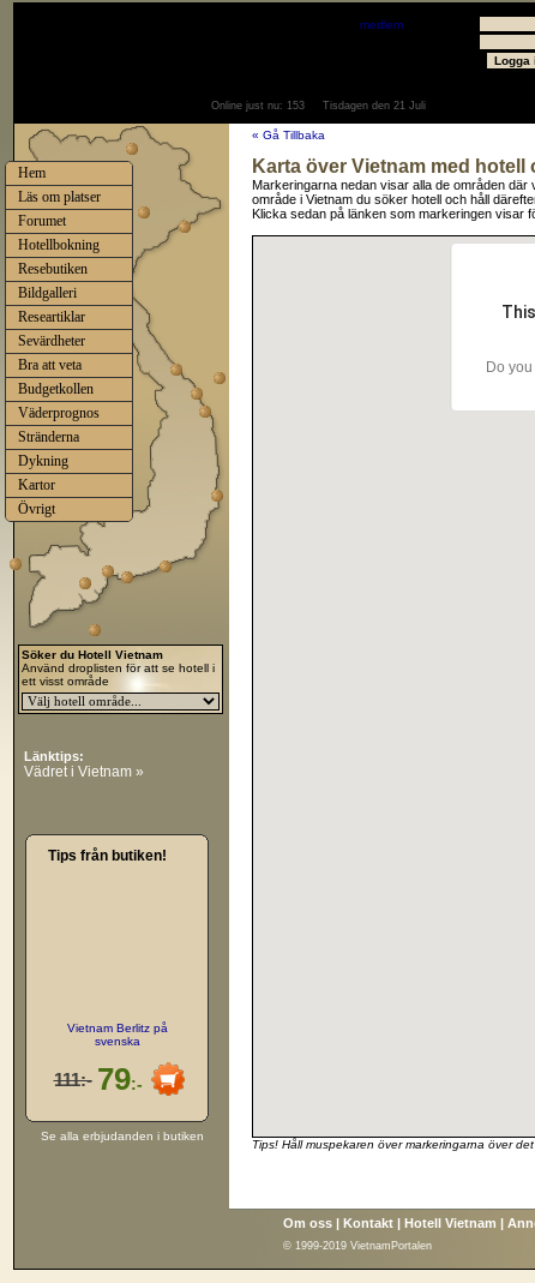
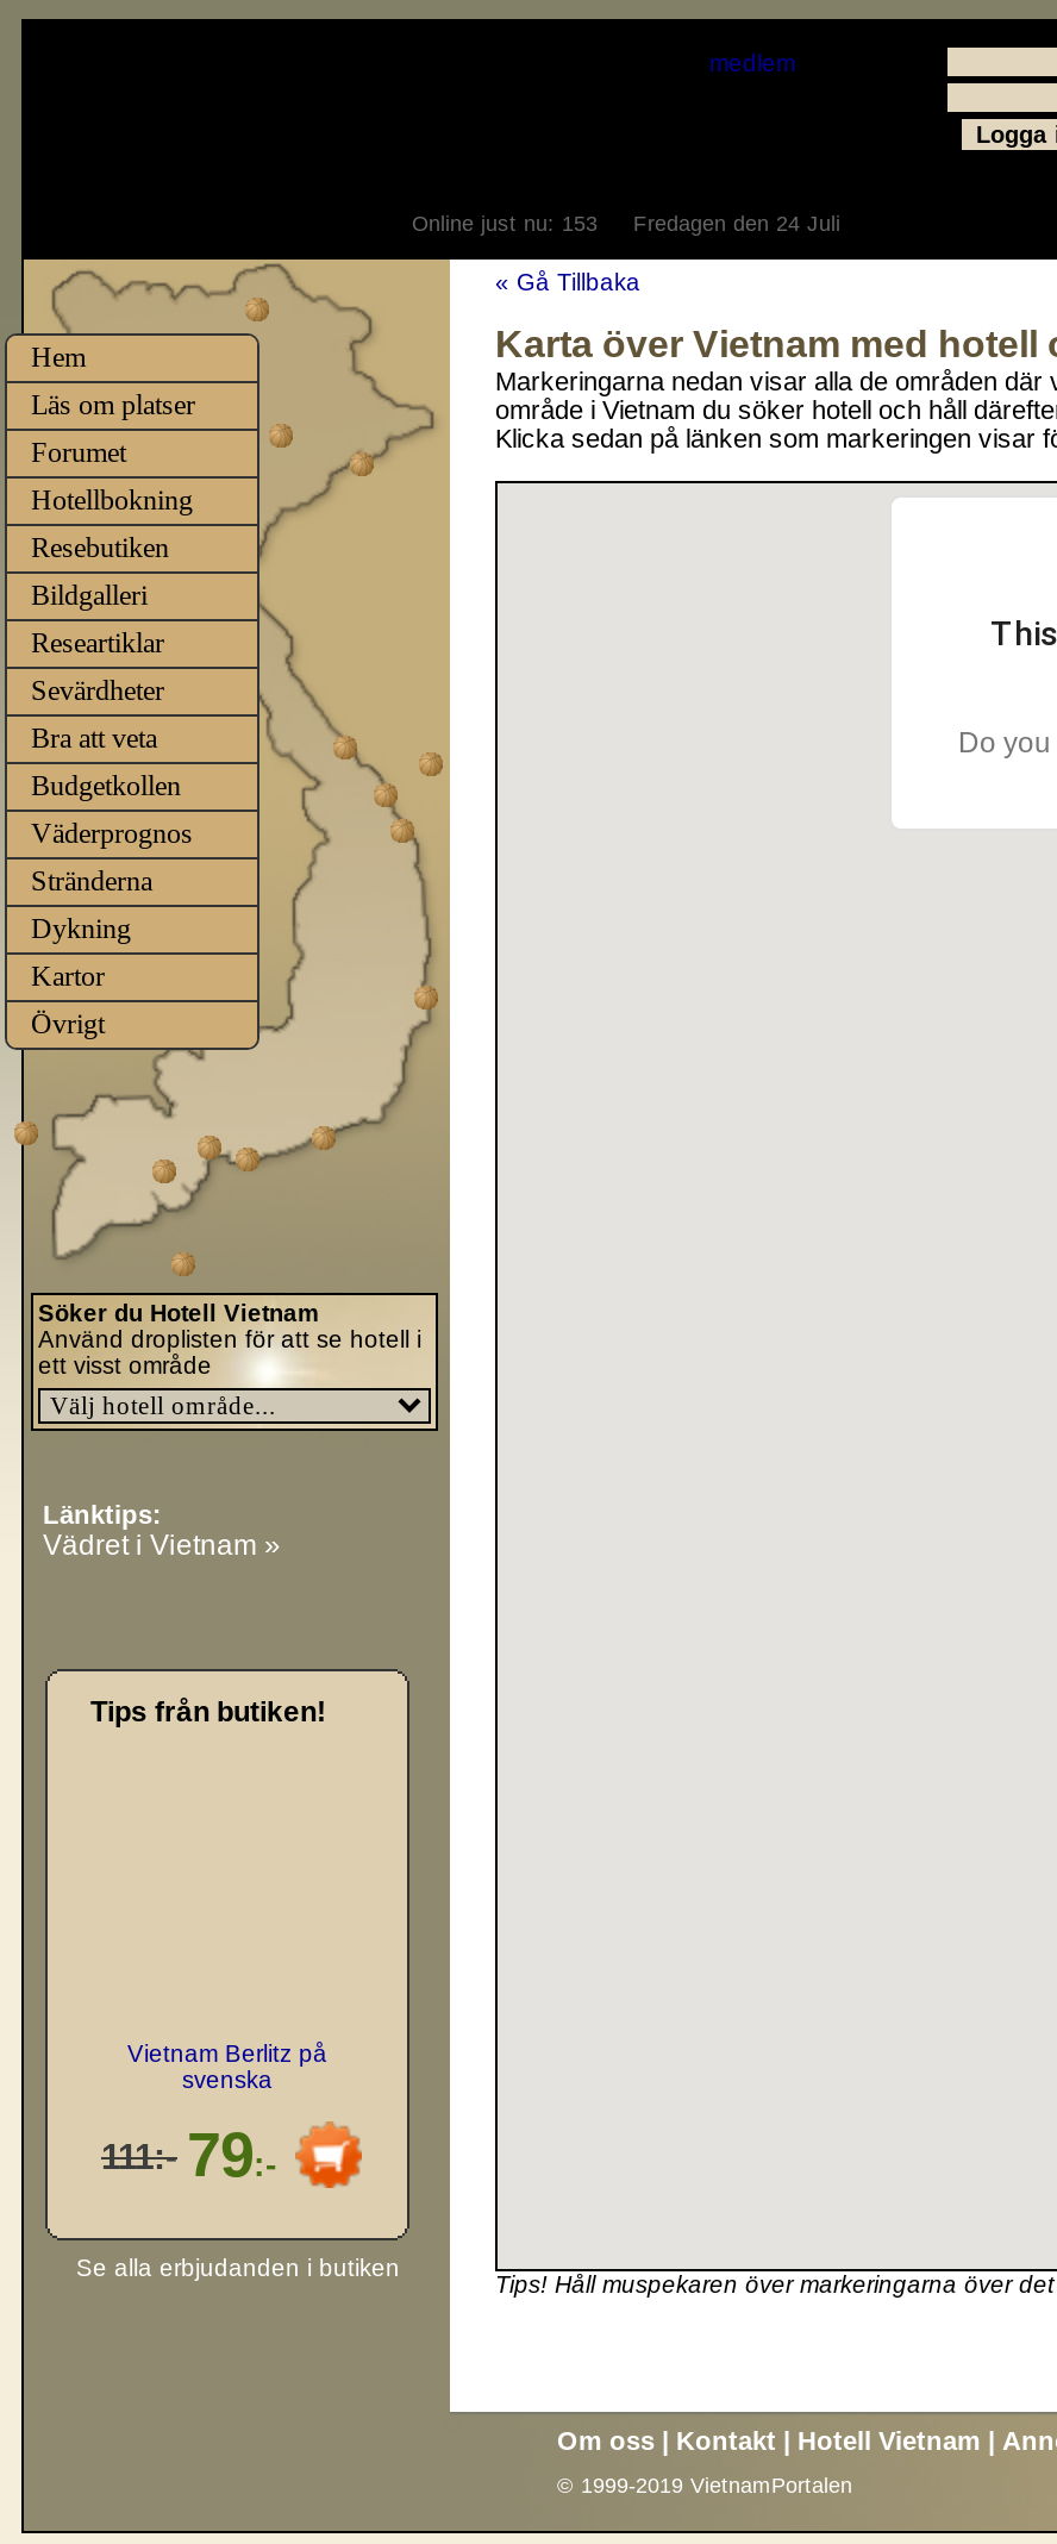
- Online just nu: 153 Tisdagen den 21 Juli
+ Online just nu: 153 Fredagen den 24 Juli
